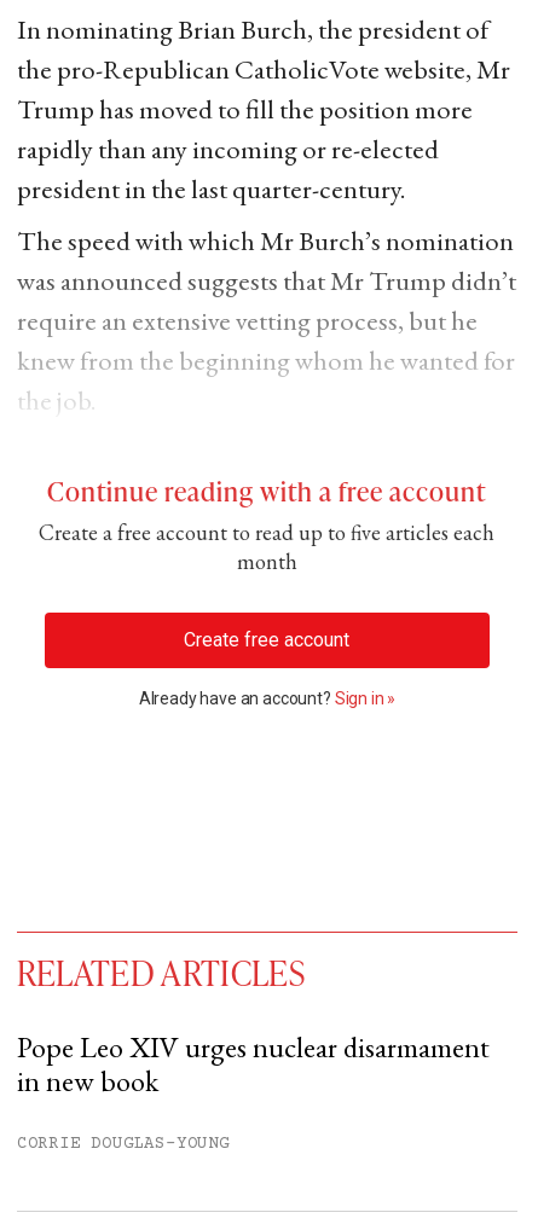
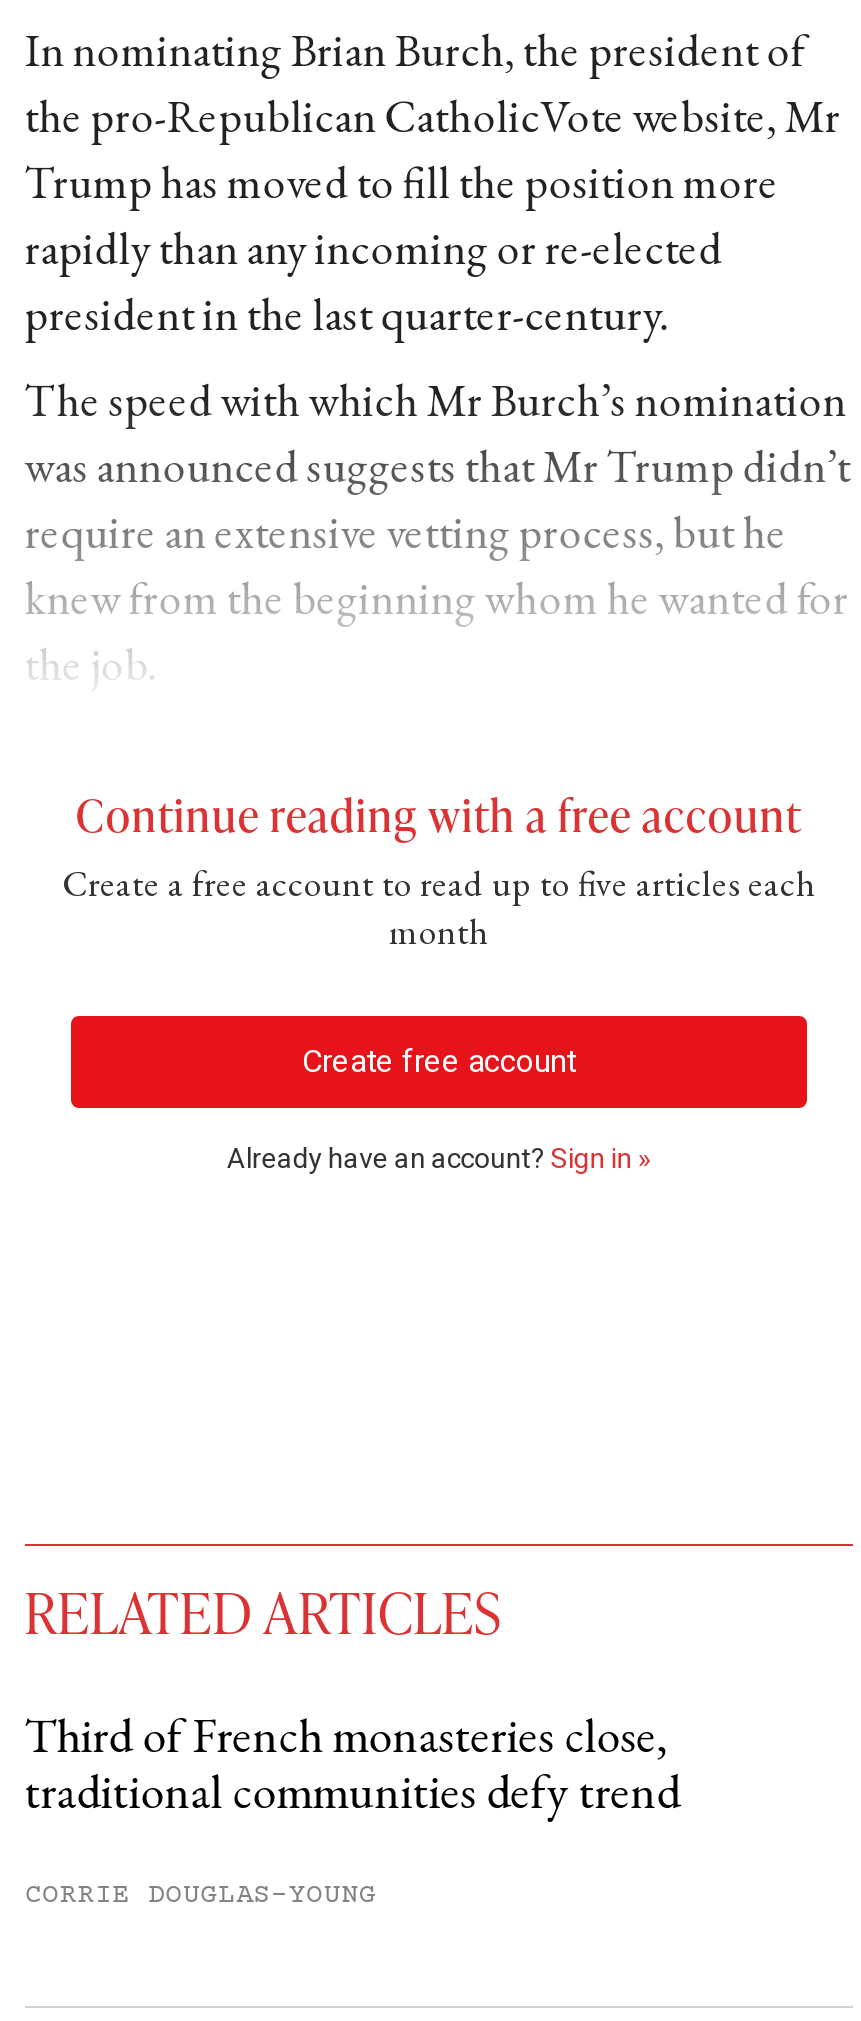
- Pope Leo XIV urges nuclear disarmament
- in new book
+ Third of French monasteries close,
+ traditional communities defy trend
